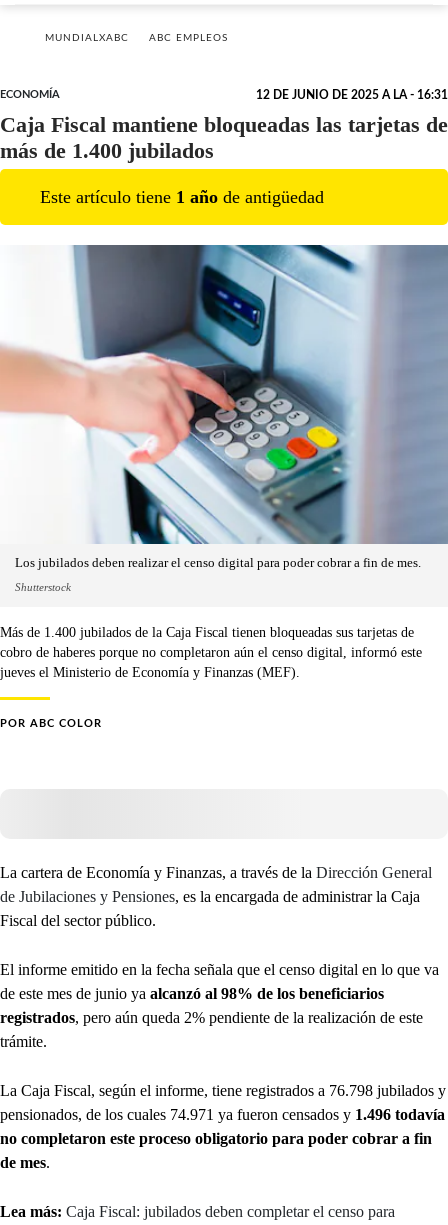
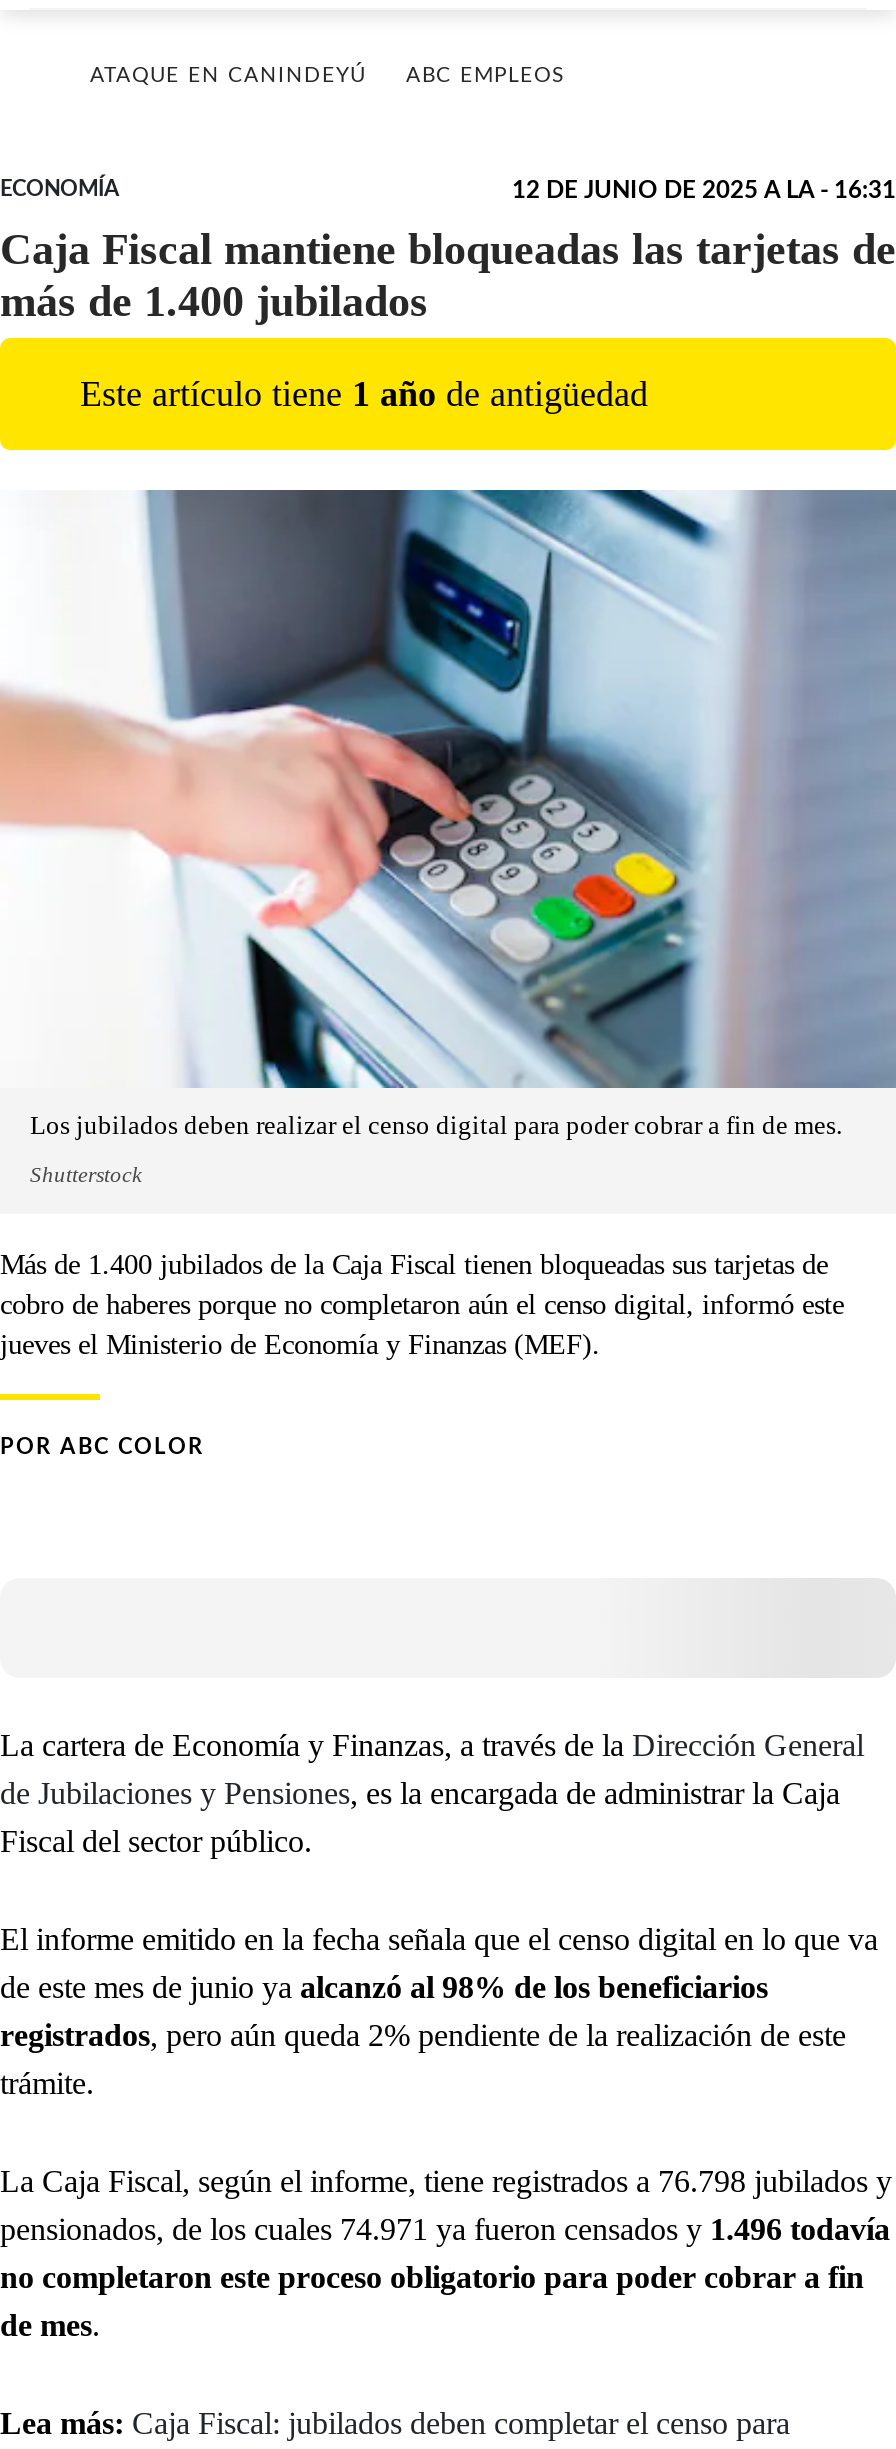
- MUNDIALXABC
+ ATAQUE EN CANINDEYÚ
